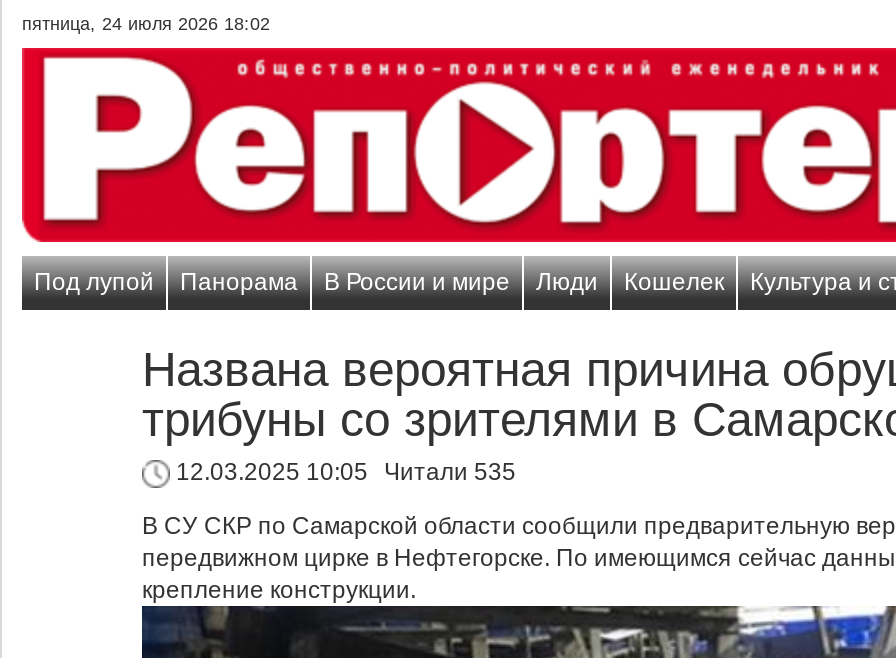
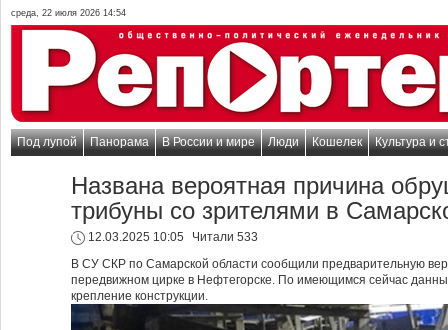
- пятница, 24 июля 2026 18:02
+ среда, 22 июля 2026 14:54

- 12.03.2025 10:05 Читали 535
+ 12.03.2025 10:05 Читали 533
